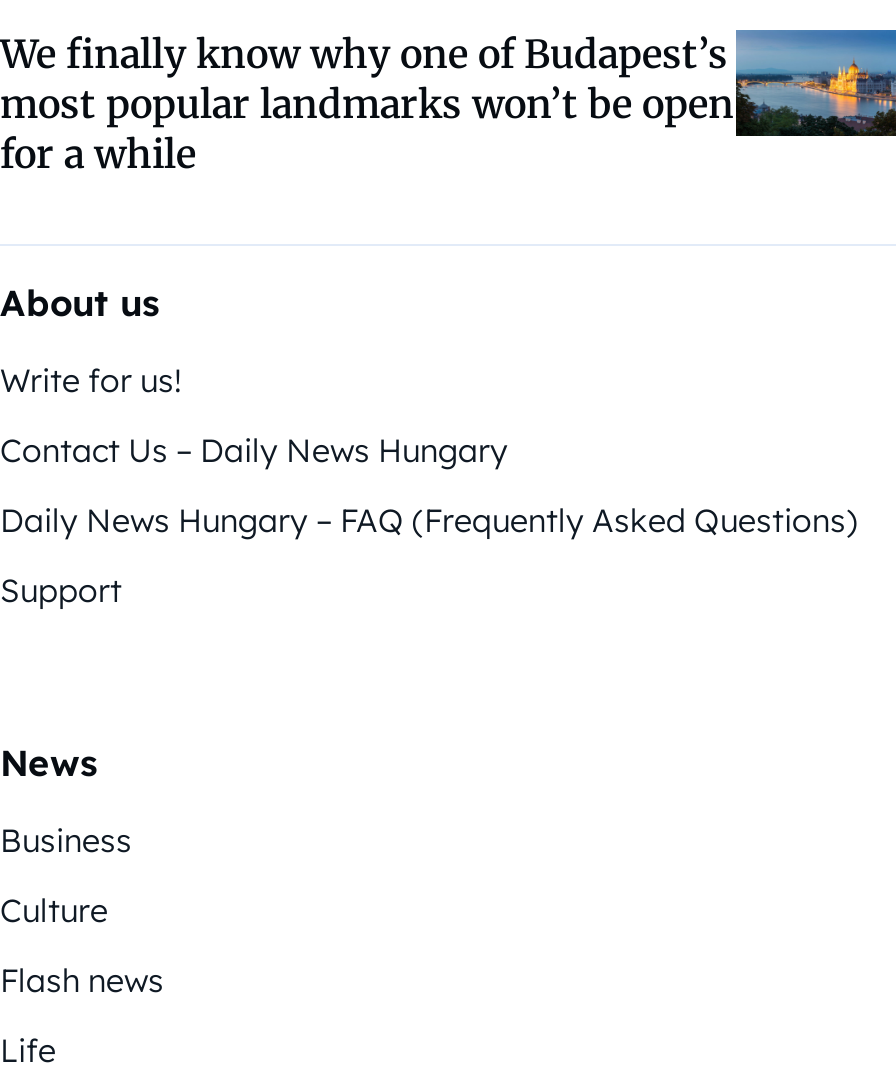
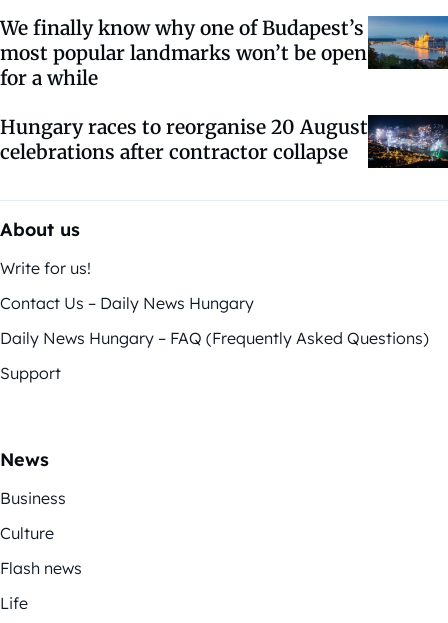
+ [image]
+ Hungary races to reorganise 20 August
+ celebrations after contractor collapse
